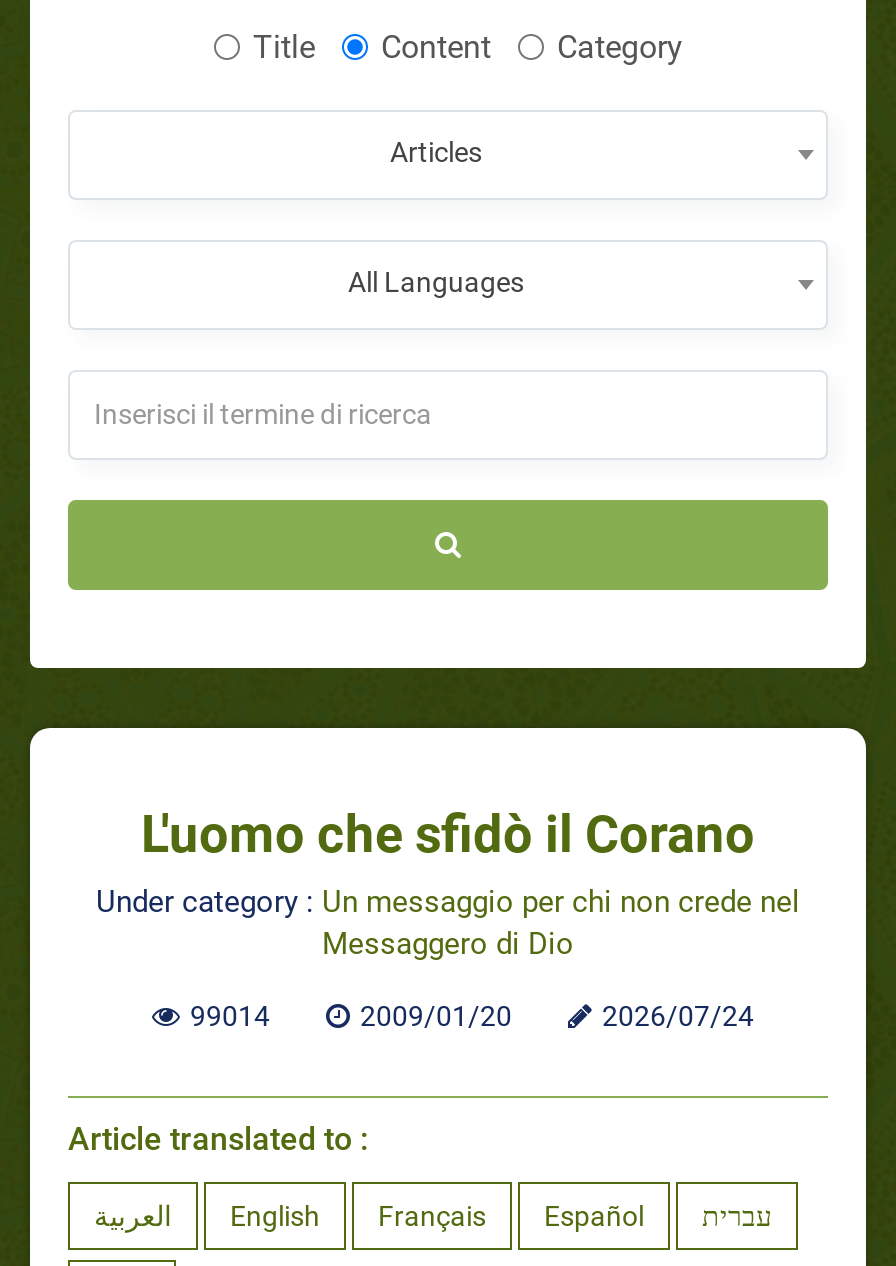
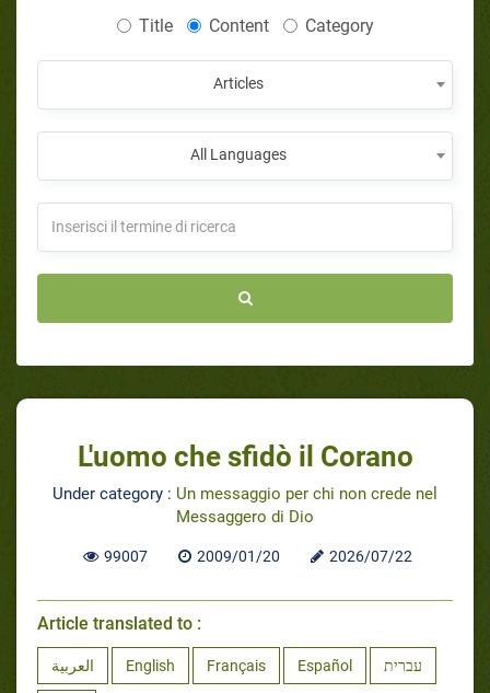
- 99014
+ 99007

- 2026/07/24
+ 2026/07/22
